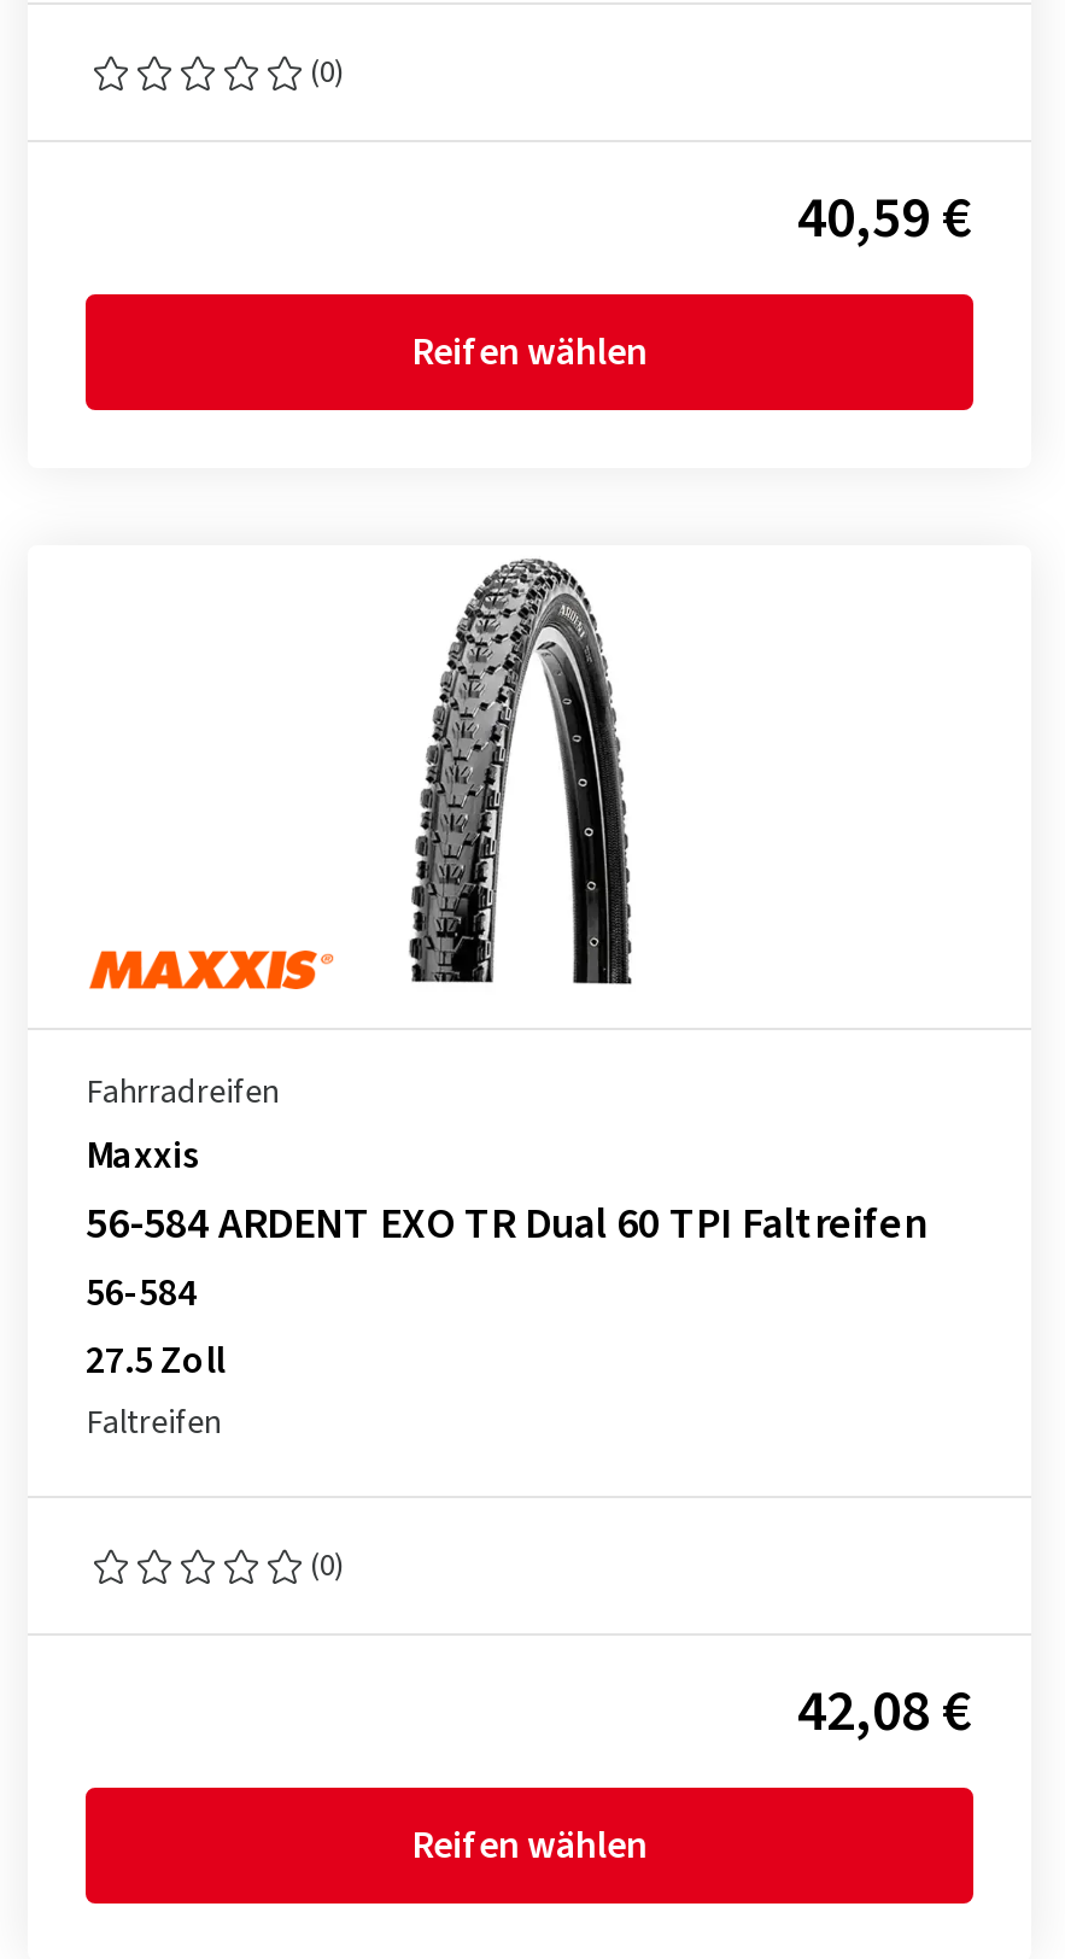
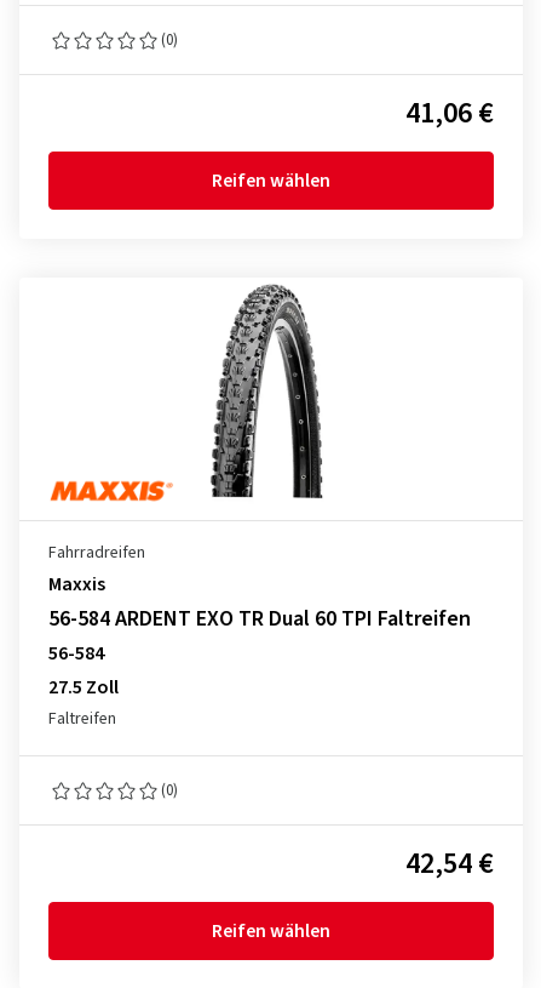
- 40,59 €
+ 41,06 €

- 42,08 €
+ 42,54 €
